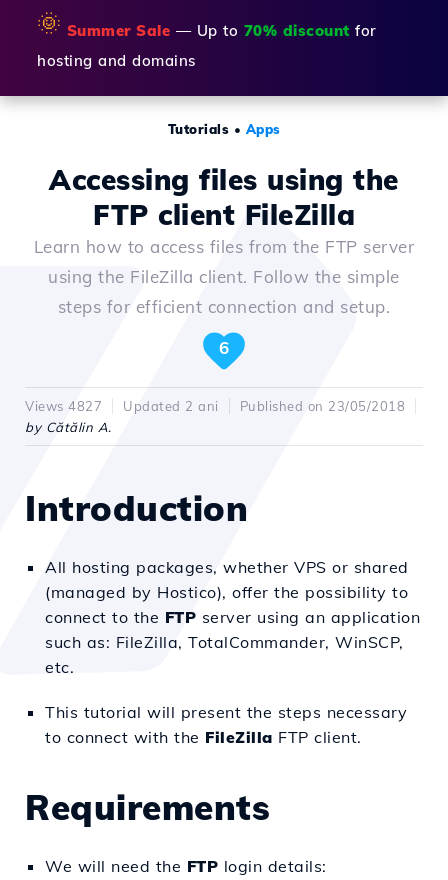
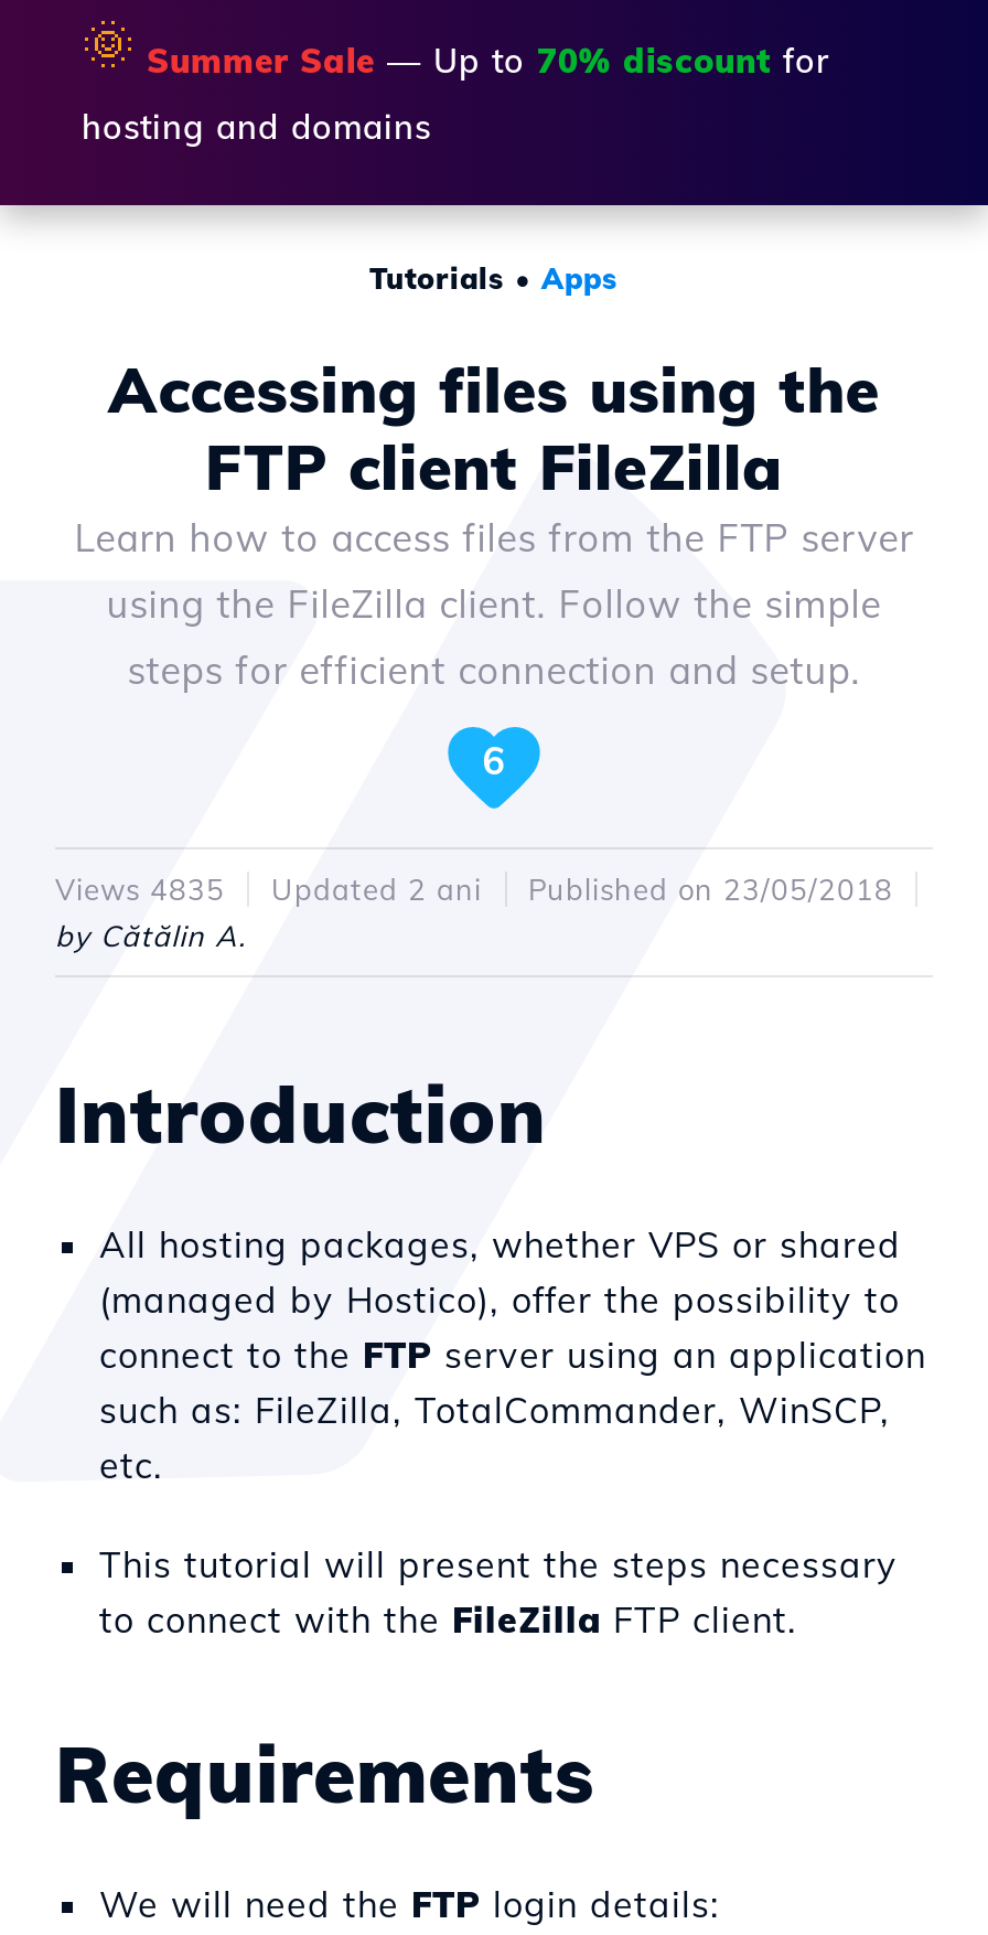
- Views 4827 Updated 2 ani Published on 23/05/2018
+ Views 4835 Updated 2 ani Published on 23/05/2018
